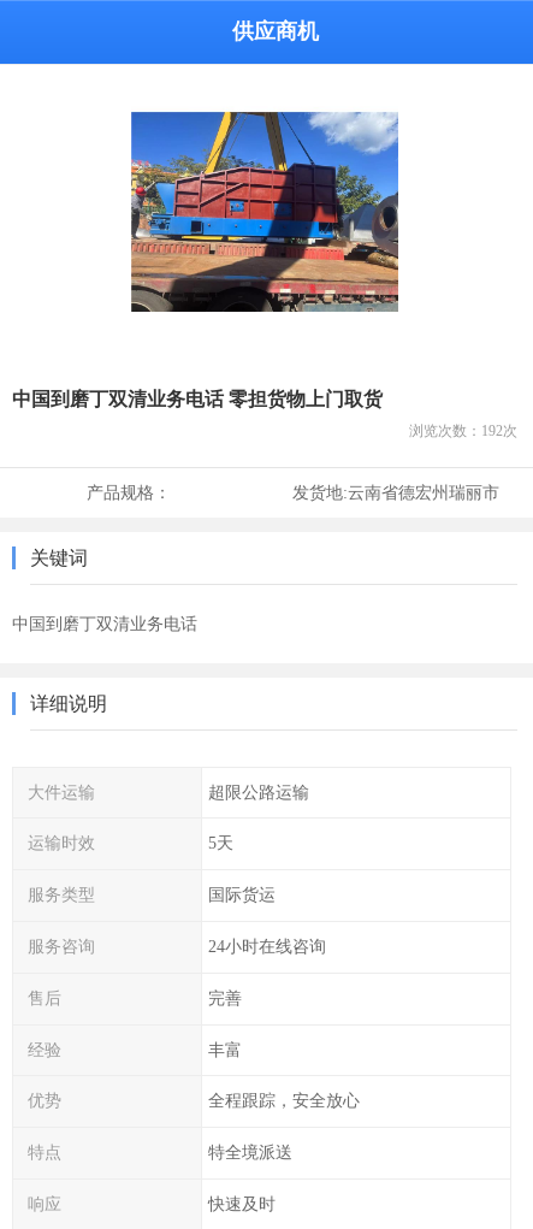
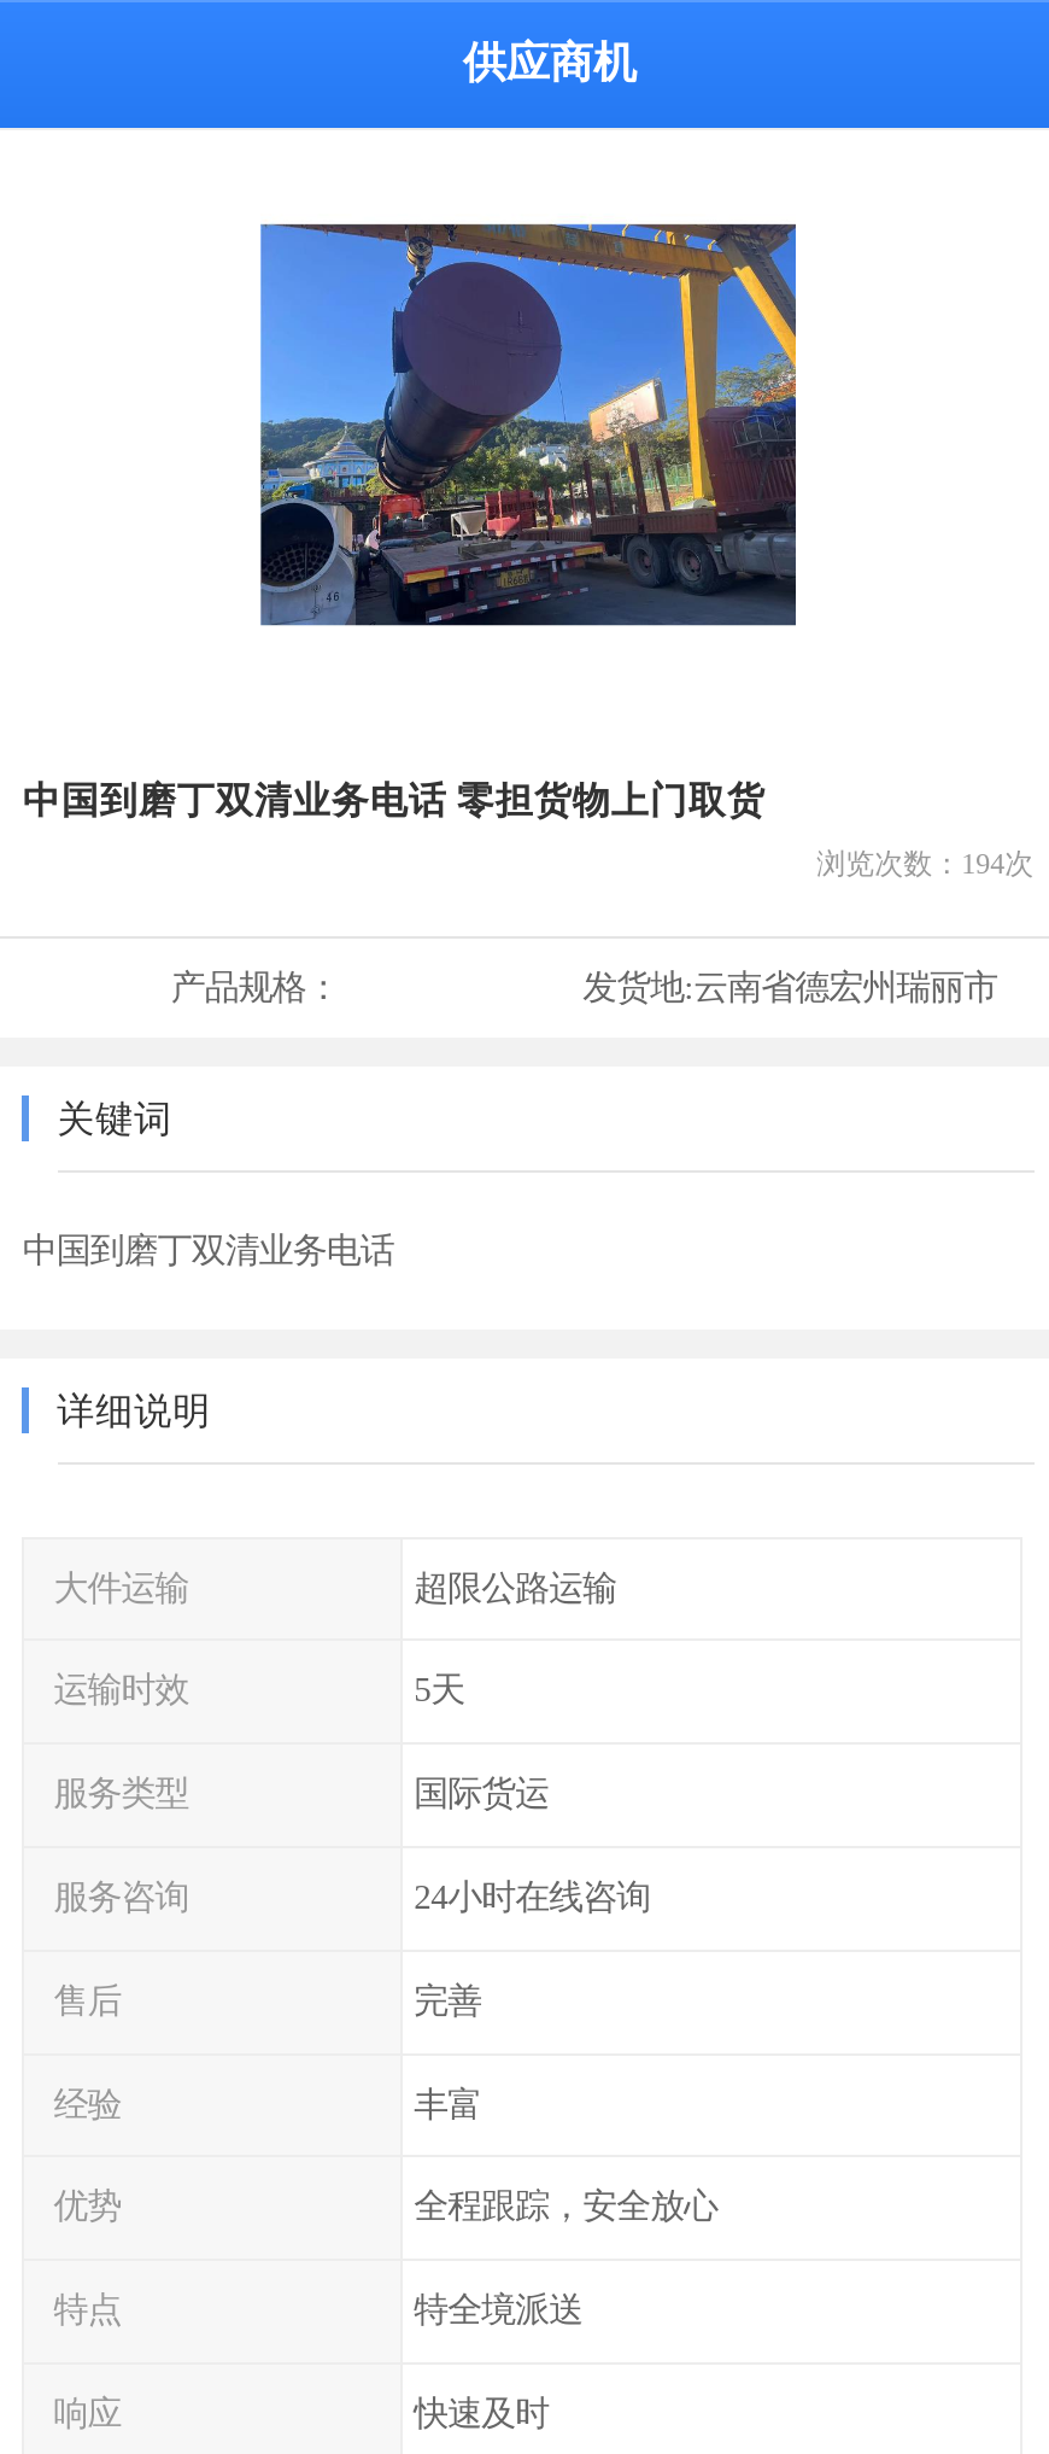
- [image]
+ [image]

- 浏览次数：192次
+ 浏览次数：194次
